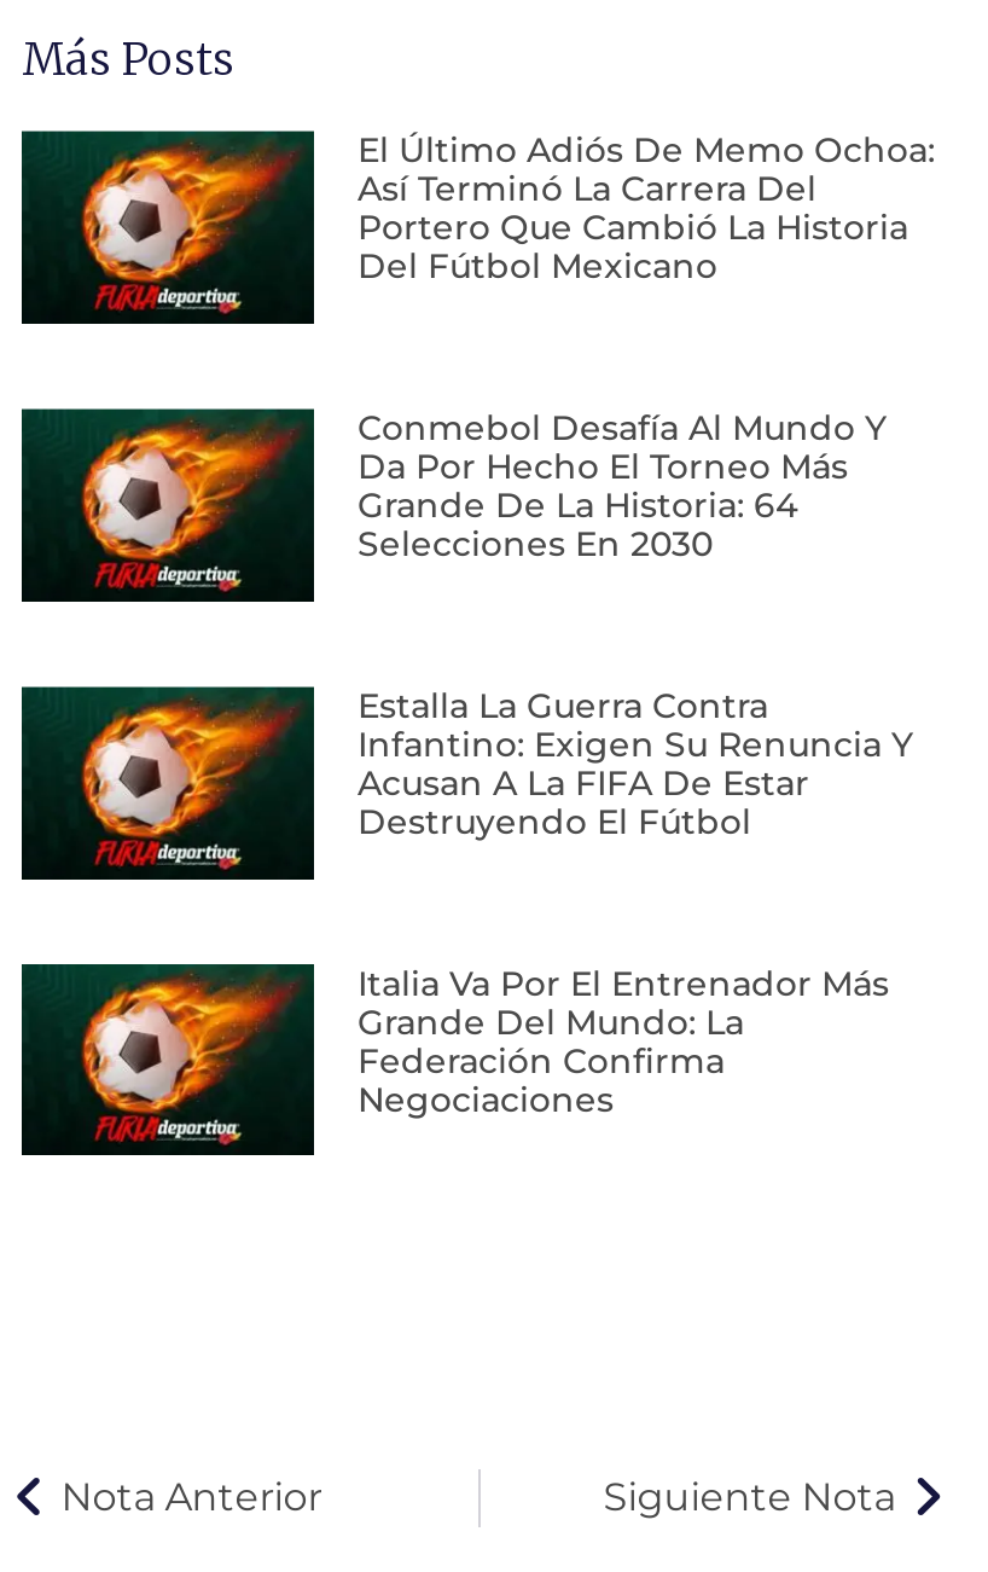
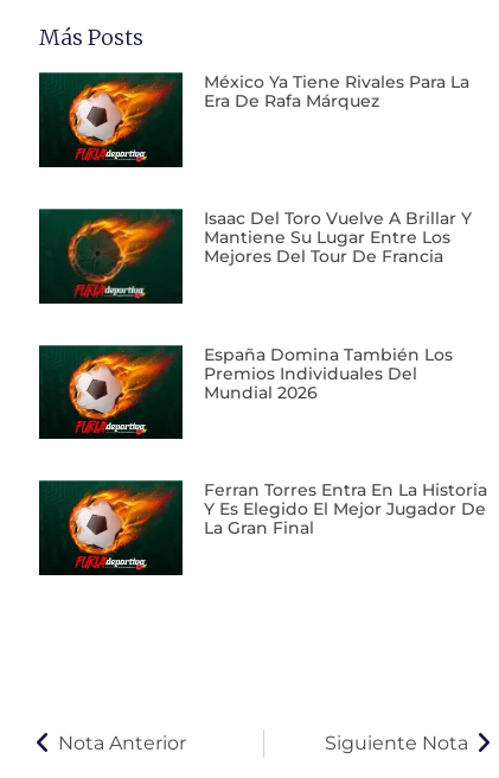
- El Último Adiós De Memo Ochoa:
- Así Terminó La Carrera Del
- Portero Que Cambió La Historia
- Del Fútbol Mexicano
+ México Ya Tiene Rivales Para La
+ Era De Rafa Márquez

- Conmebol Desafía Al Mundo Y
- Da Por Hecho El Torneo Más
- Grande De La Historia: 64
- Selecciones En 2030
+ Isaac Del Toro Vuelve A Brillar Y
+ Mantiene Su Lugar Entre Los
+ Mejores Del Tour De Francia

- [image]
+ [image]

- Estalla La Guerra Contra
- Infantino: Exigen Su Renuncia Y
- Acusan A La FIFA De Estar
- Destruyendo El Fútbol
+ España Domina También Los
+ Premios Individuales Del
+ Mundial 2026

- Italia Va Por El Entrenador Más
- Grande Del Mundo: La
- Federación Confirma
- Negociaciones
+ Ferran Torres Entra En La Historia
+ Y Es Elegido El Mejor Jugador De
+ La Gran Final
